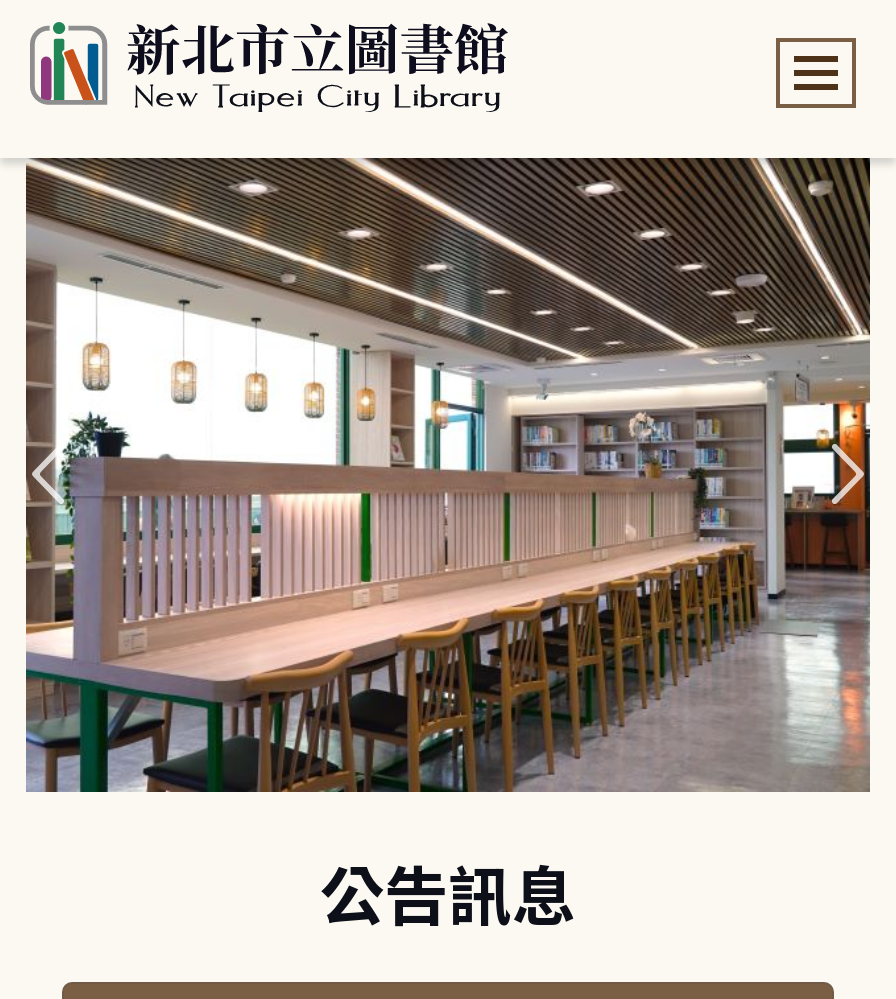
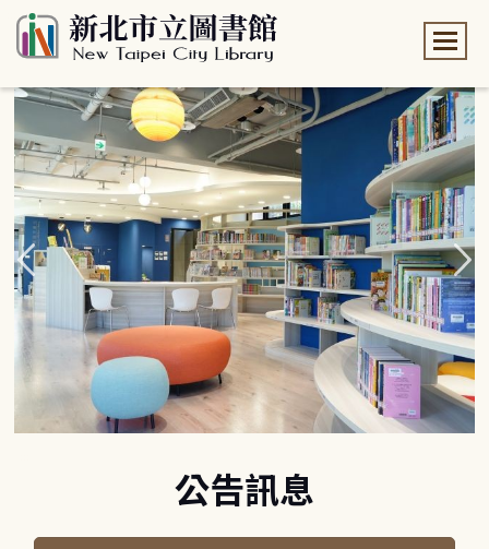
- [image]
+ [image]
